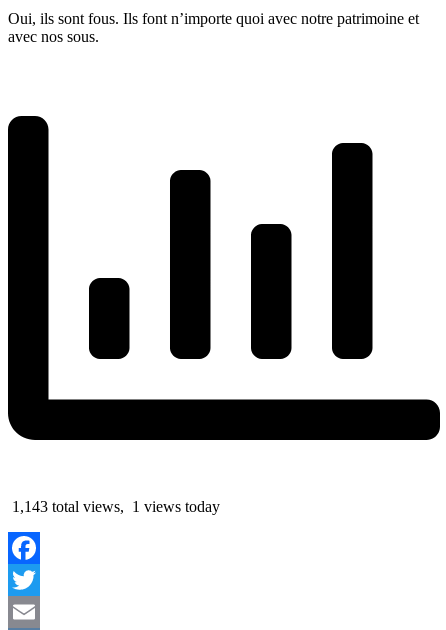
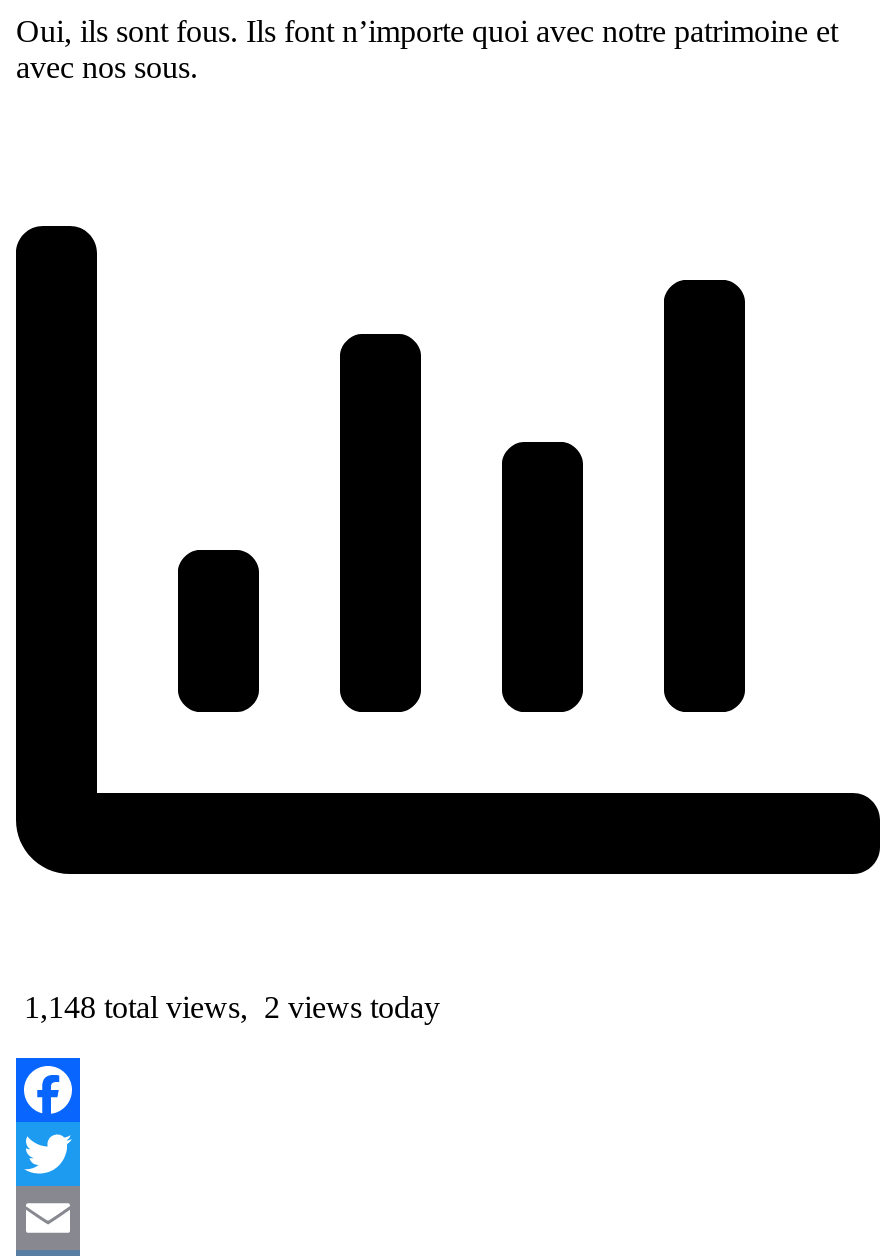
- 1,143 total views, 1 views today
+ 1,148 total views, 2 views today
